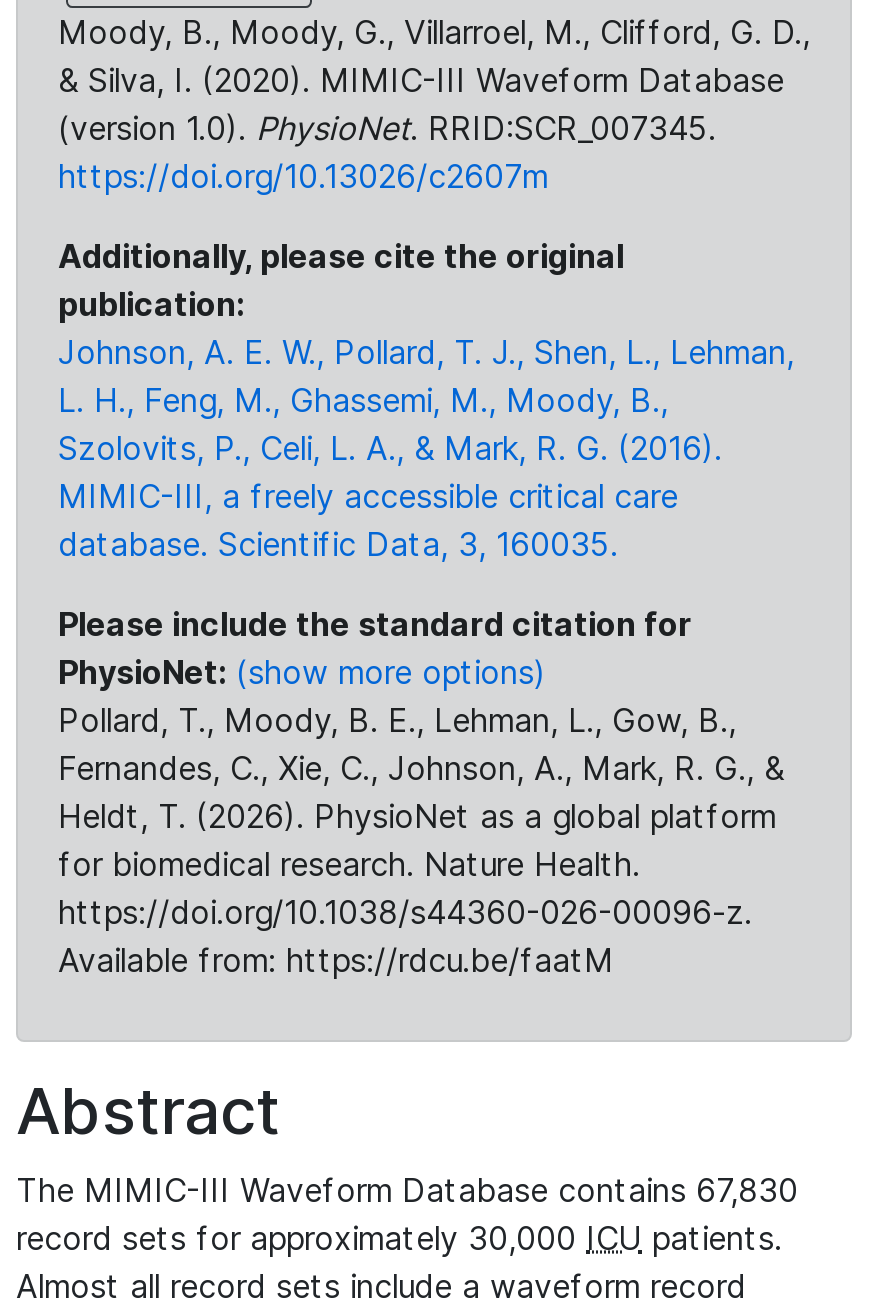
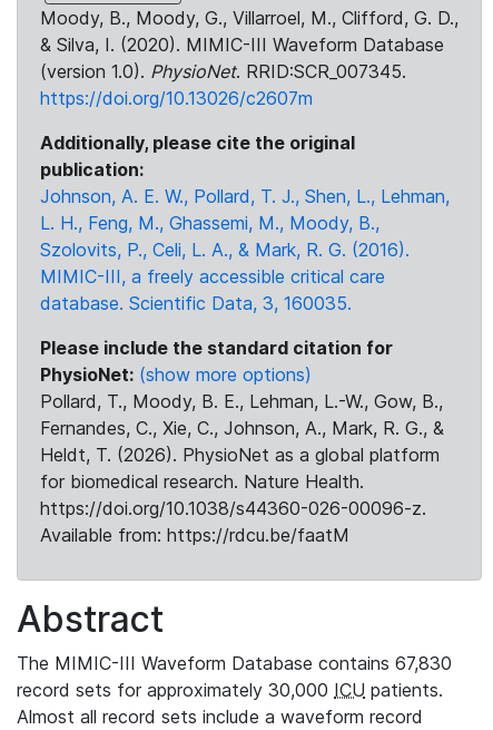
- Pollard, T., Moody, B. E., Lehman, L., Gow, B.,
+ Pollard, T., Moody, B. E., Lehman, L.-W., Gow, B.,
